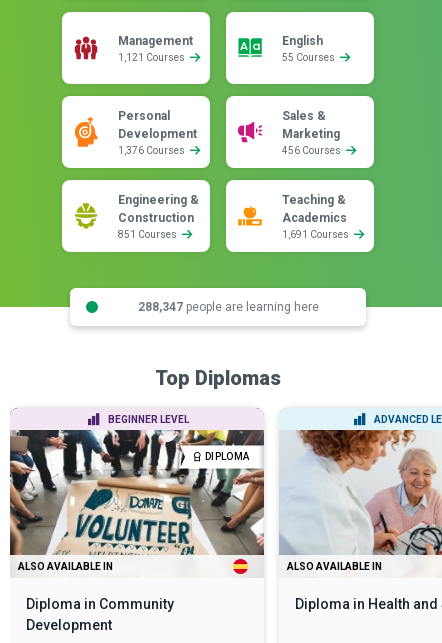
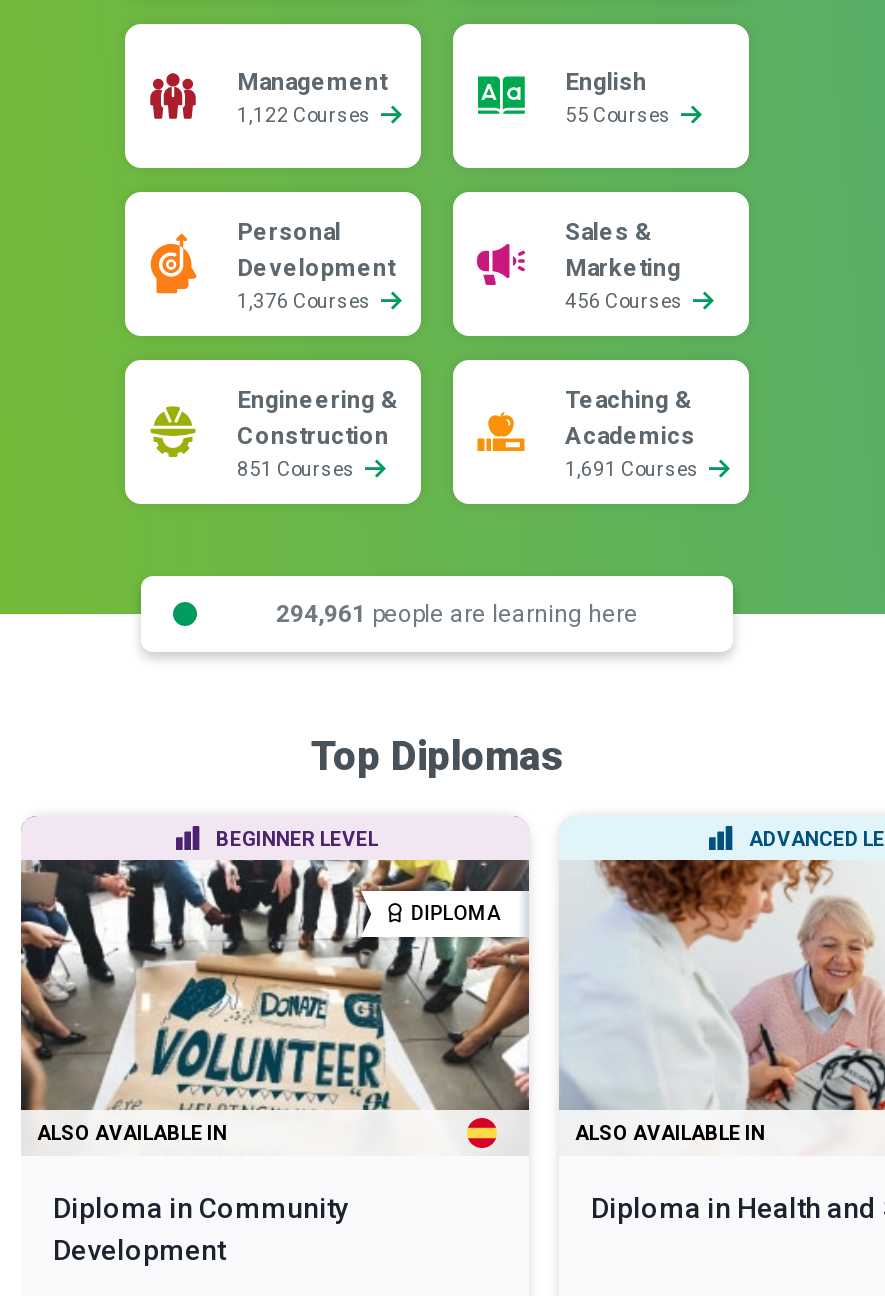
- 1,121 Courses
+ 1,122 Courses

- 288,347 people are learning here
+ 294,961 people are learning here
